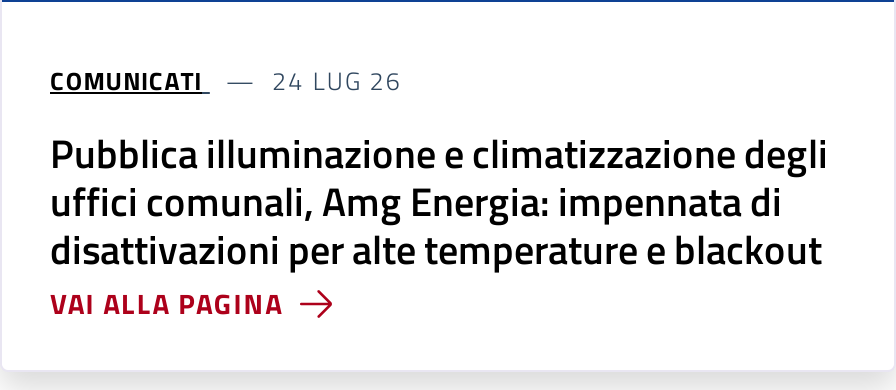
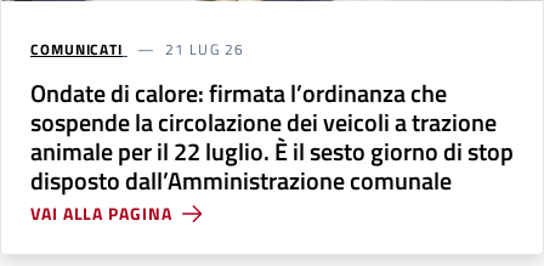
- 24 LUG 26
- Pubblica illuminazione e climatizzazione degli
- uffici comunali, Amg Energia: impennata di
- disattivazioni per alte temperature e blackout
+ 21 LUG 26
+ Ondate di calore: firmata l’ordinanza che
+ sospende la circolazione dei veicoli a trazione
+ animale per il 22 luglio. È il sesto giorno di stop
+ disposto dall’Amministrazione comunale
